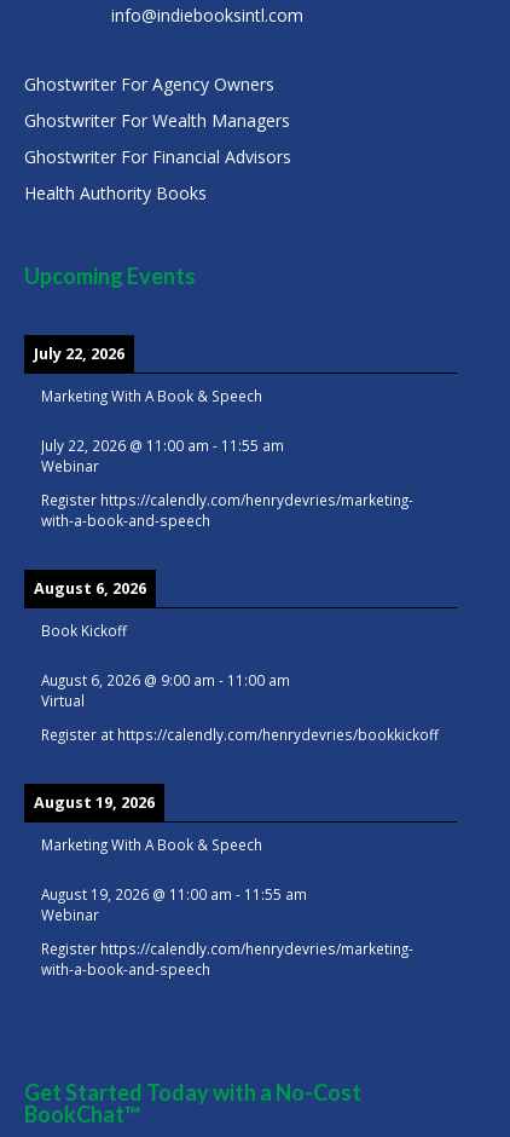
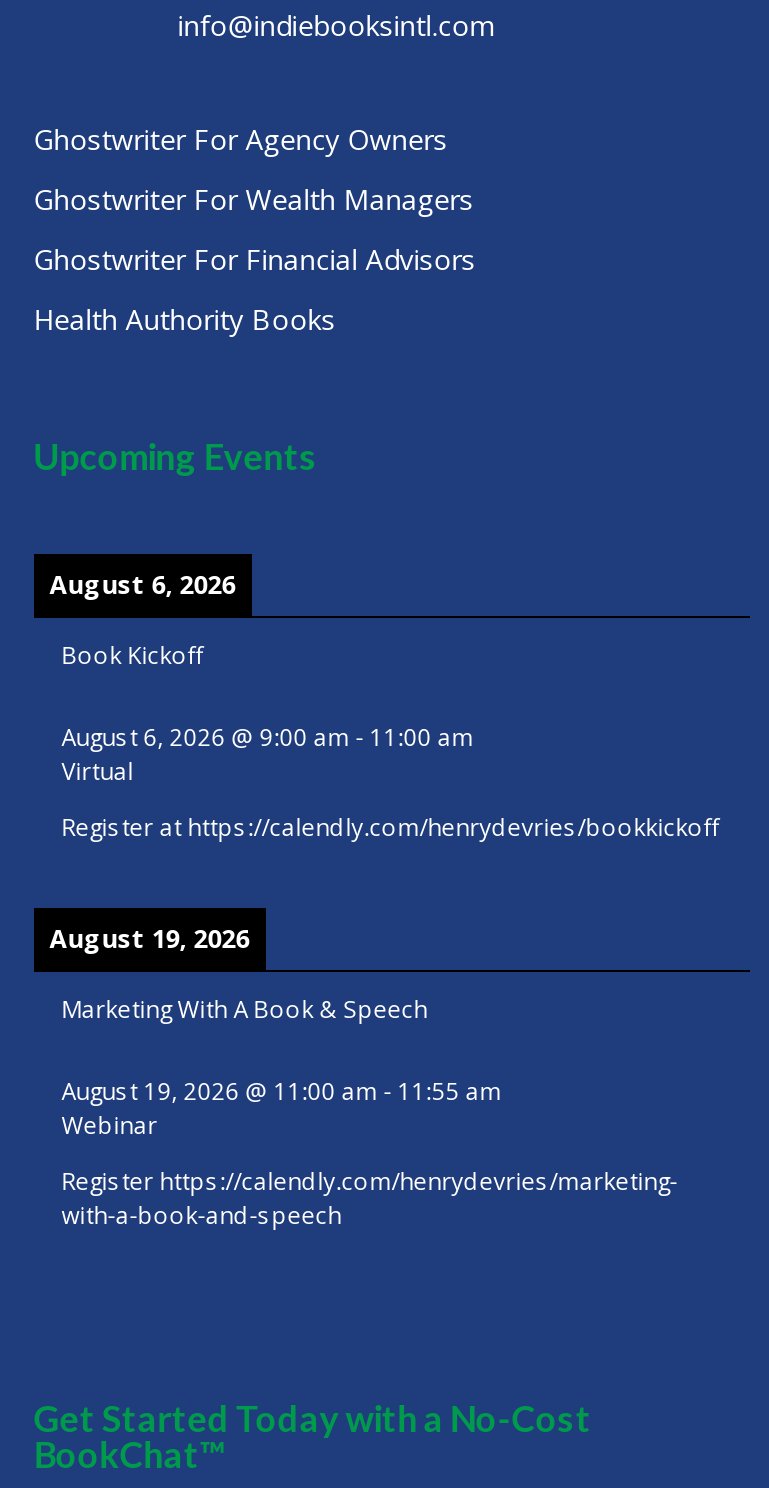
- July 22, 2026
- Marketing With A Book & Speech
- July 22, 2026 @ 11:00 am - 11:55 am
- Webinar
- Register https://calendly.com/henrydevries/marketing-
- with-a-book-and-speech
